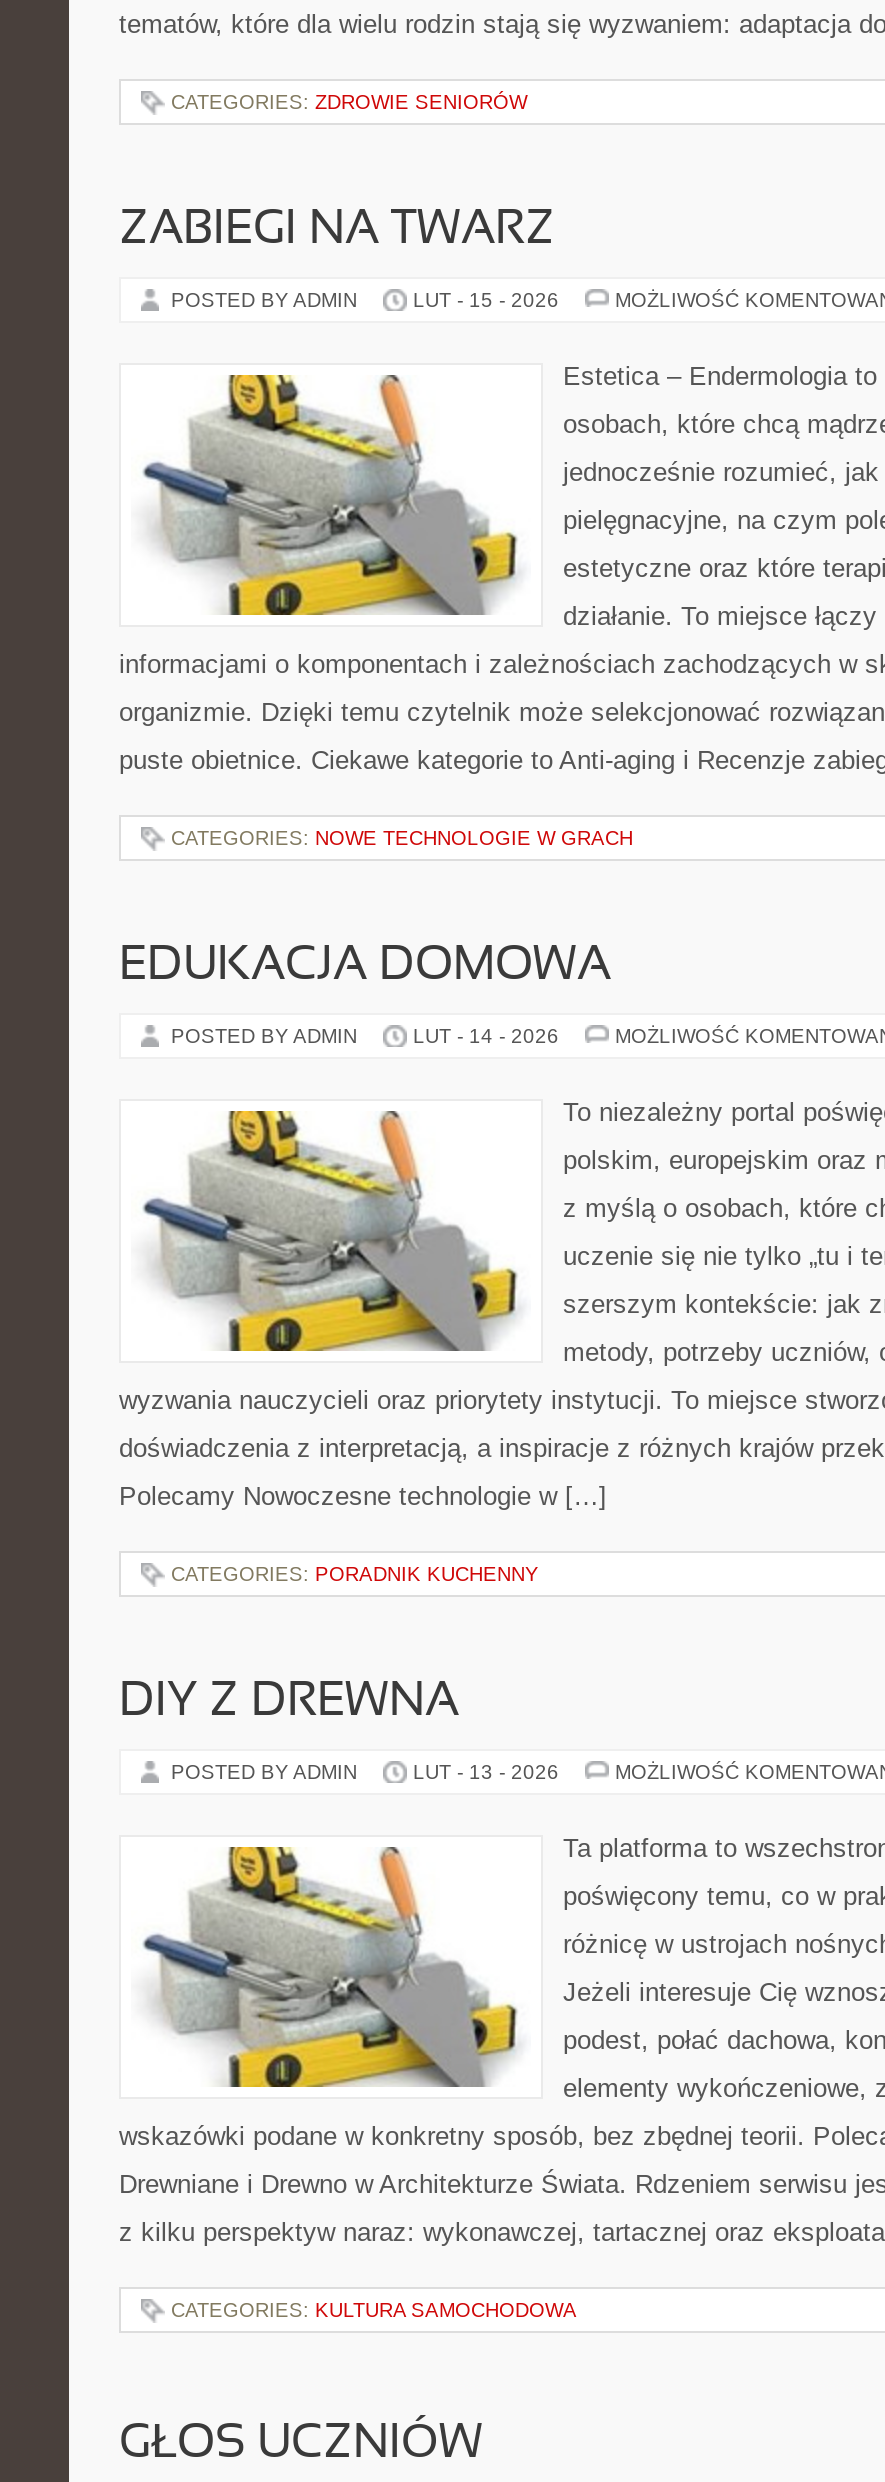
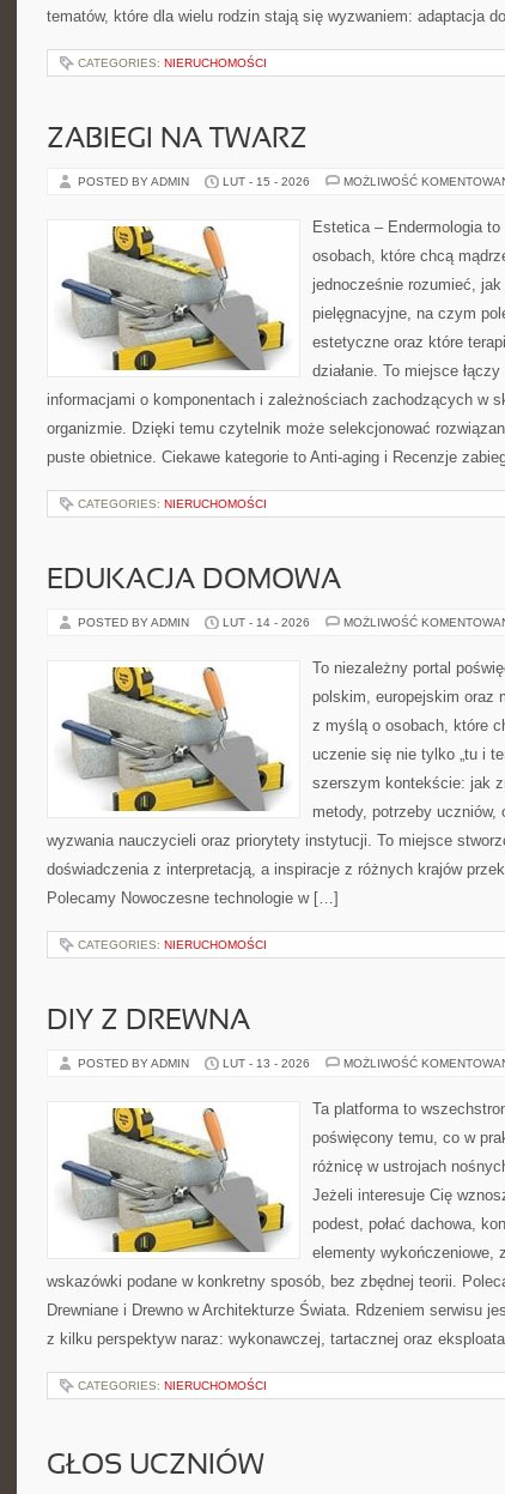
- CATEGORIES: ZDROWIE SENIORÓW
+ CATEGORIES: NIERUCHOMOŚCI

- CATEGORIES: NOWE TECHNOLOGIE W GRACH
+ CATEGORIES: NIERUCHOMOŚCI

- CATEGORIES: PORADNIK KUCHENNY
+ CATEGORIES: NIERUCHOMOŚCI

- CATEGORIES: KULTURA SAMOCHODOWA
+ CATEGORIES: NIERUCHOMOŚCI
